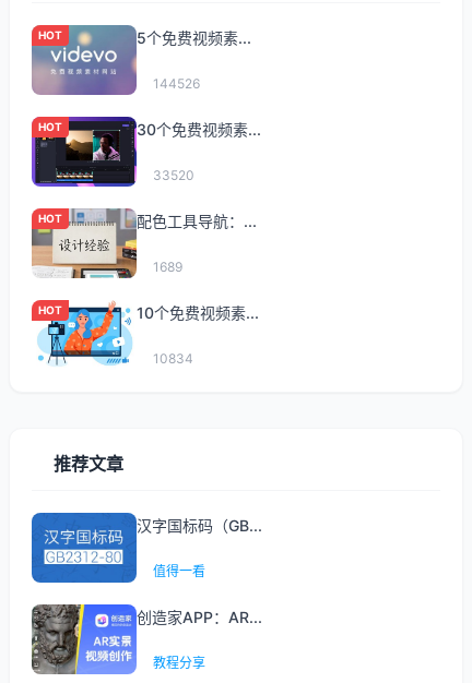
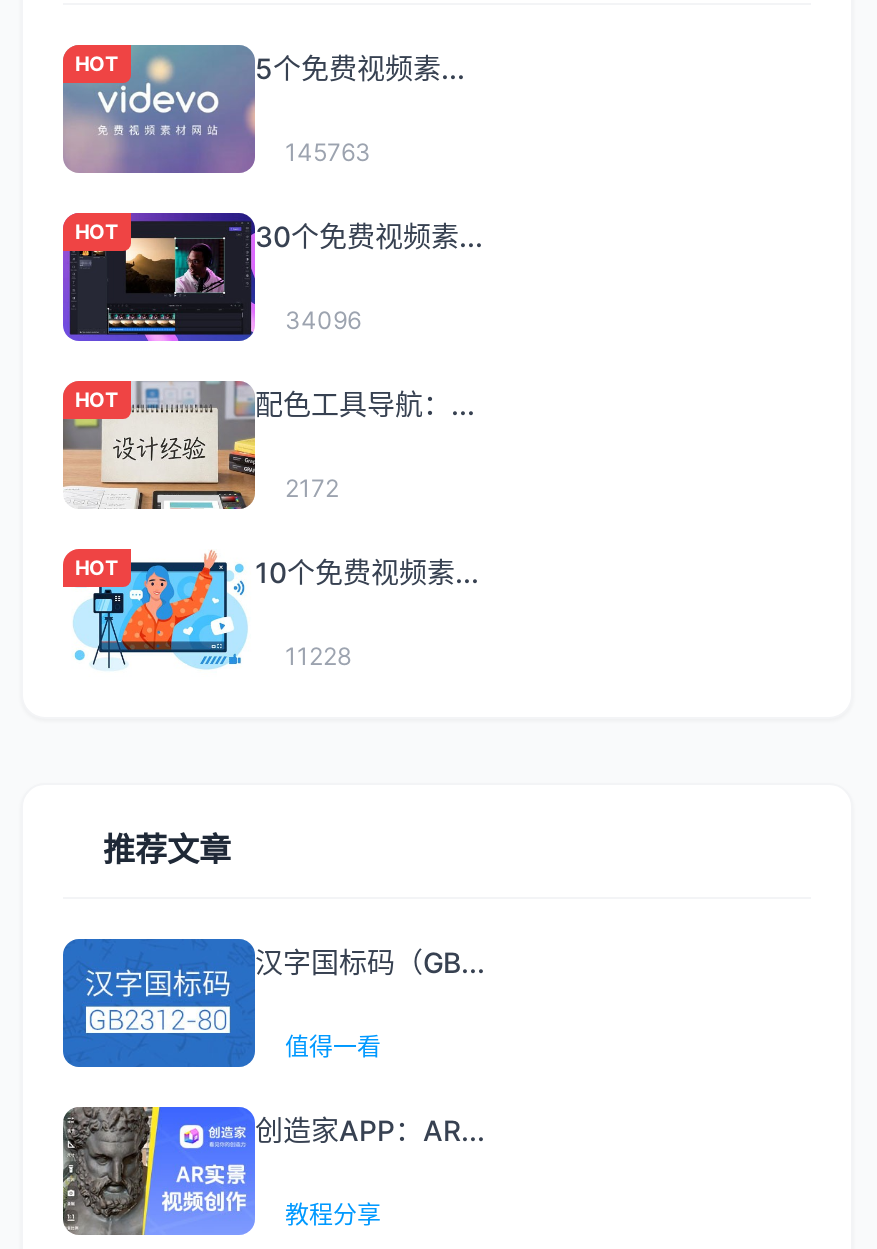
- 144526
+ 145763

- 33520
+ 34096

- 1689
+ 2172

- 10834
+ 11228
